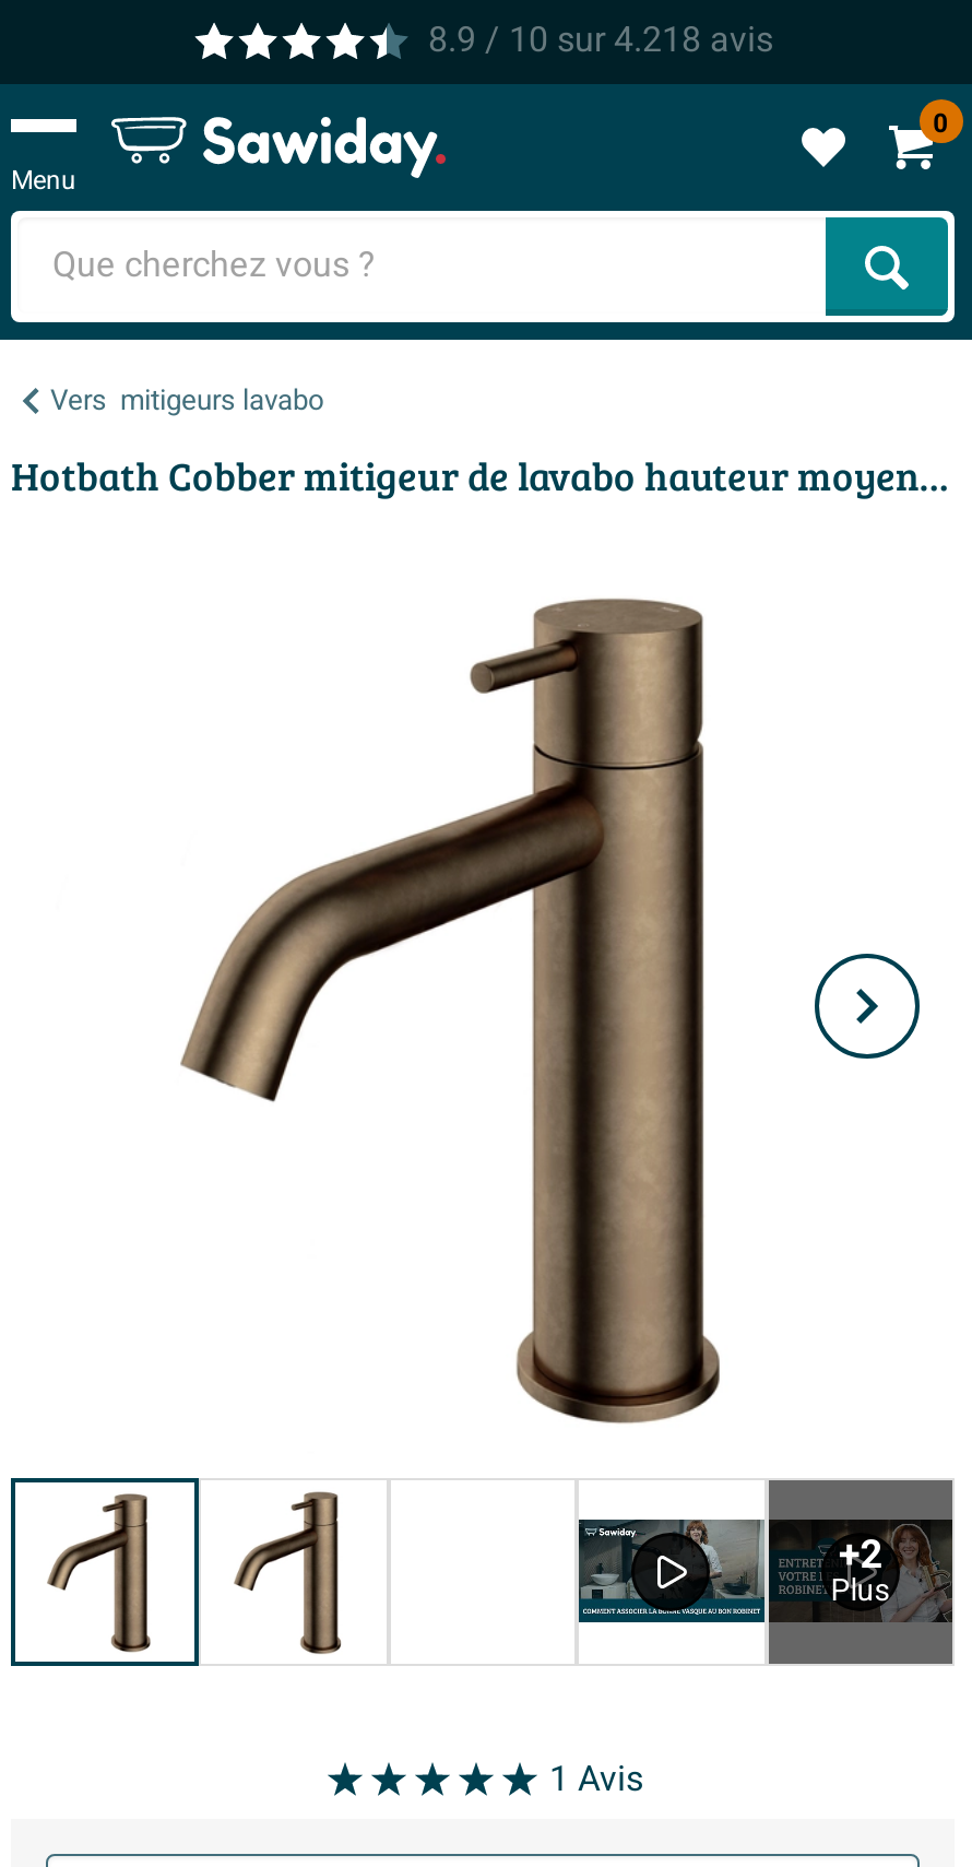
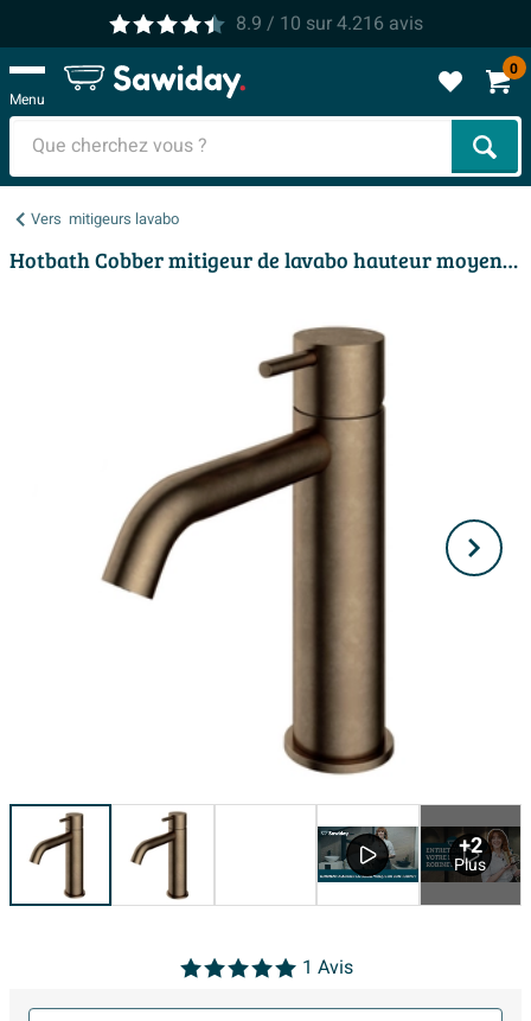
- 8.9 / 10 sur4.218 avis
+ 8.9 / 10 sur4.216 avis
